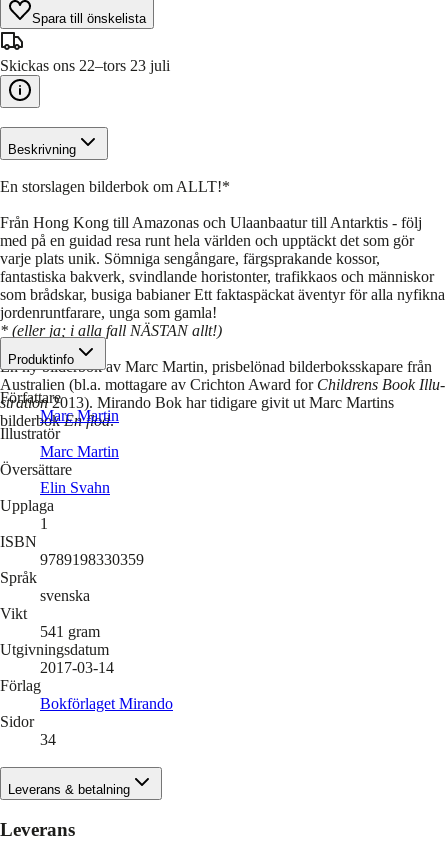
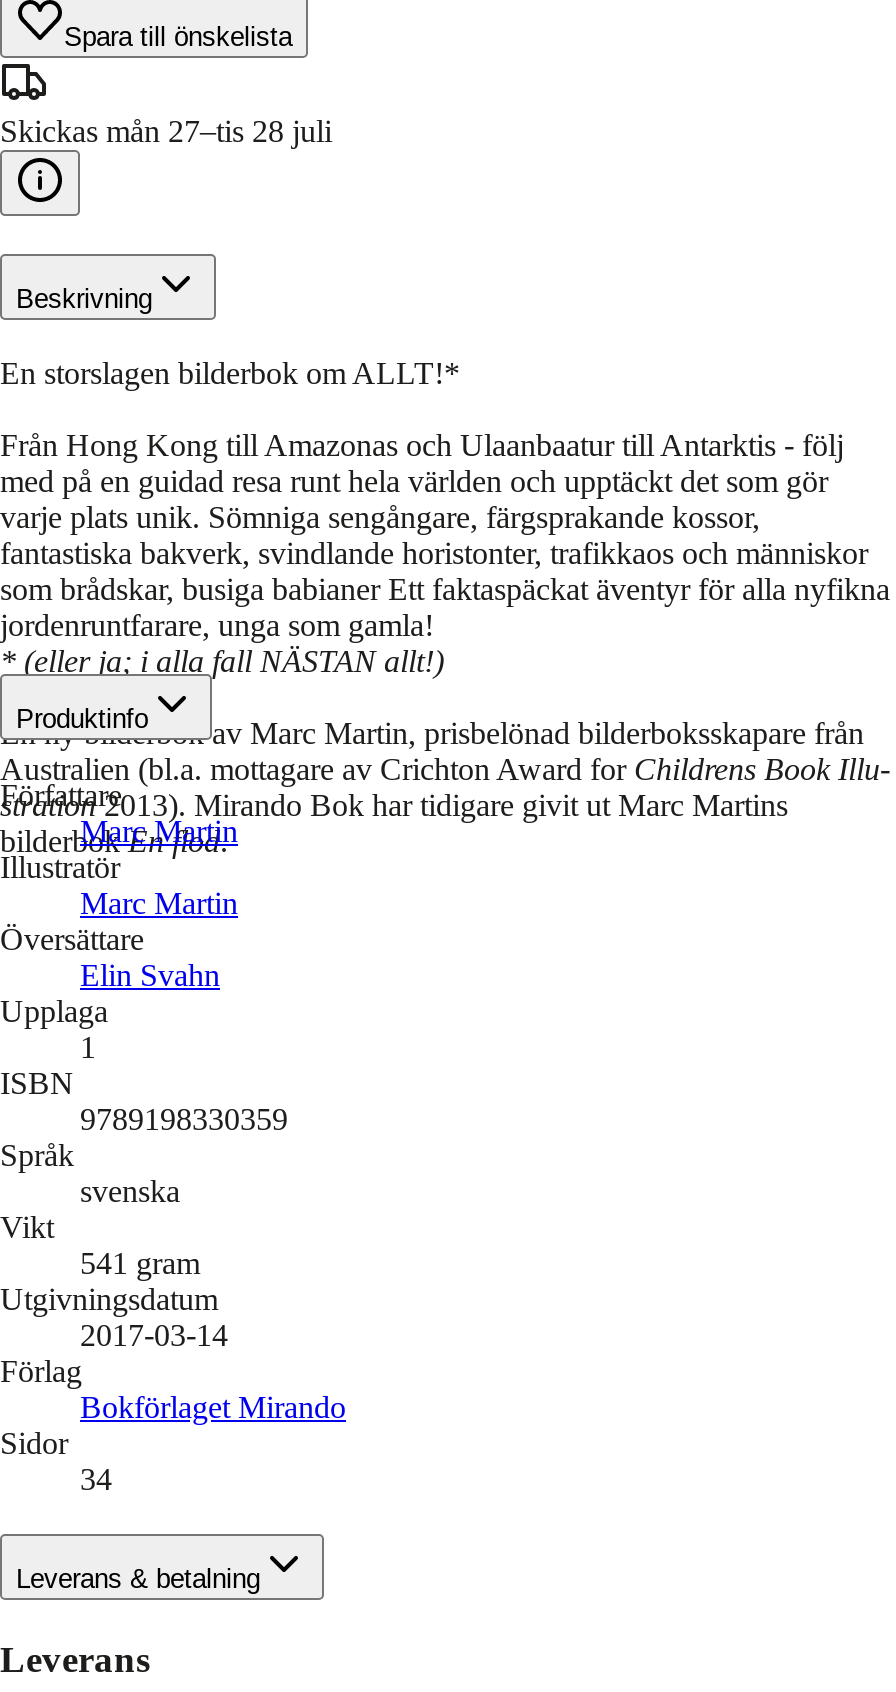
- Skickas ons 22–tors 23 juli
+ Skickas mån 27–tis 28 juli
